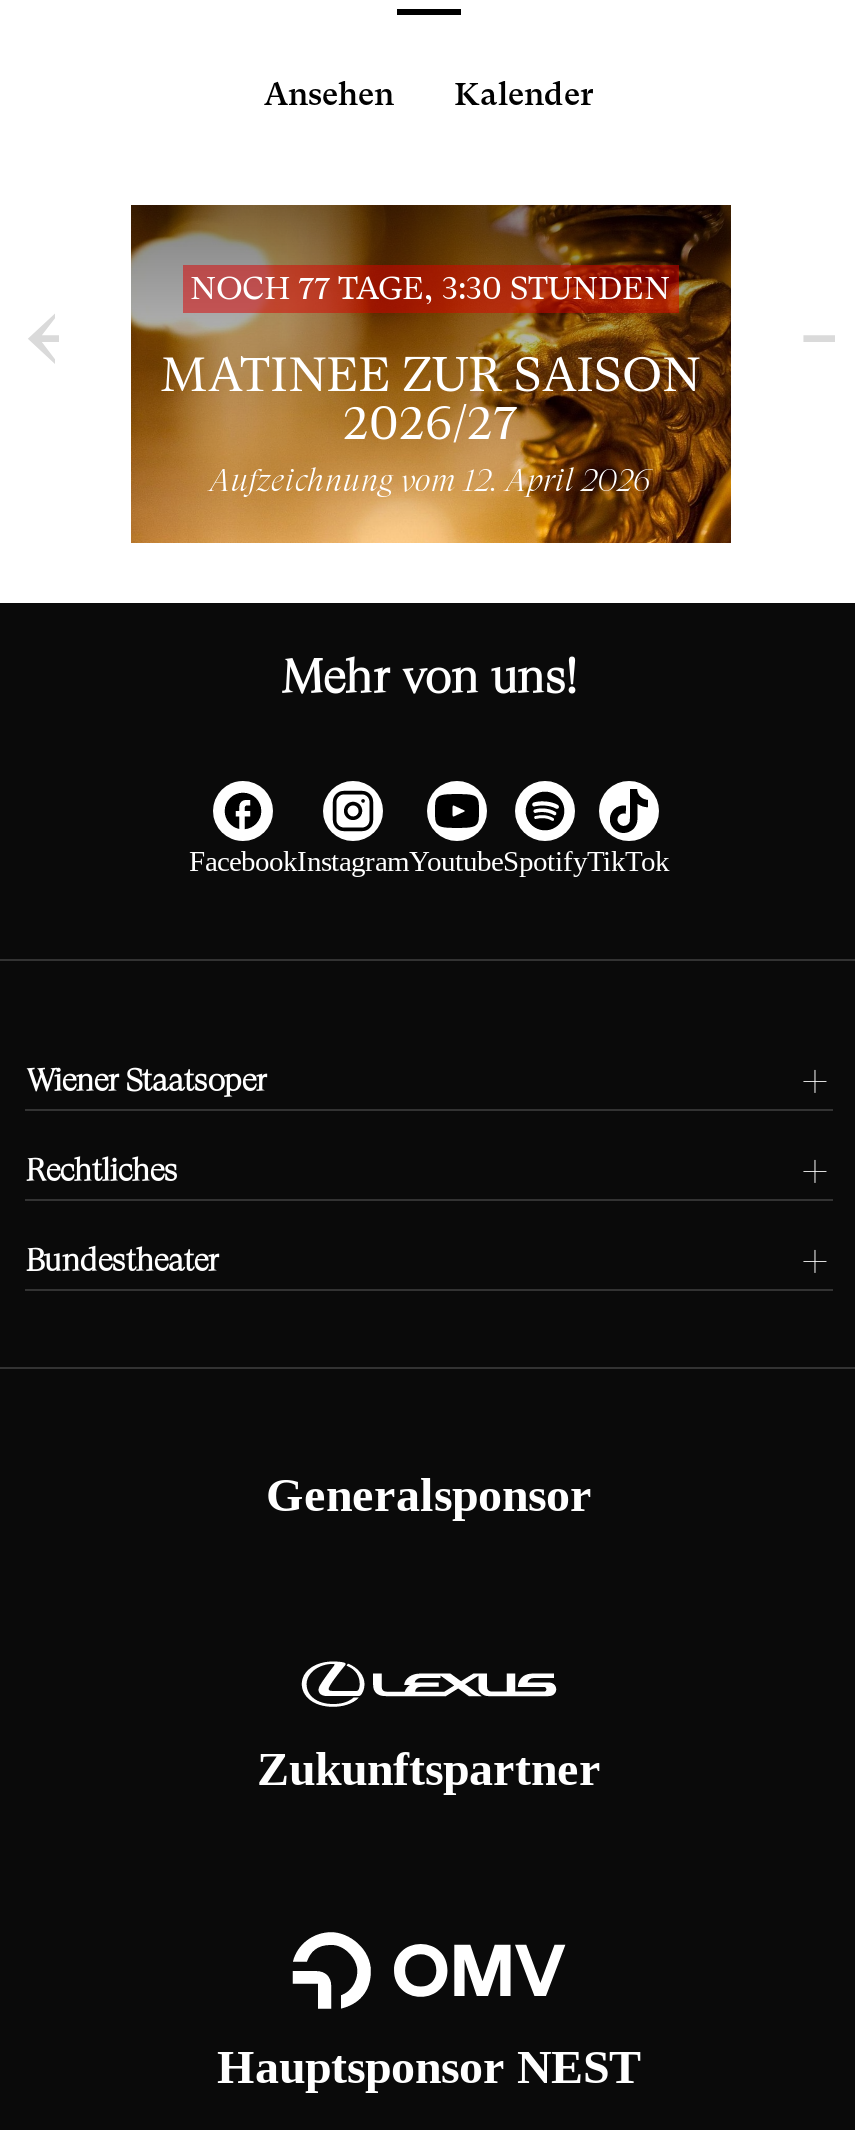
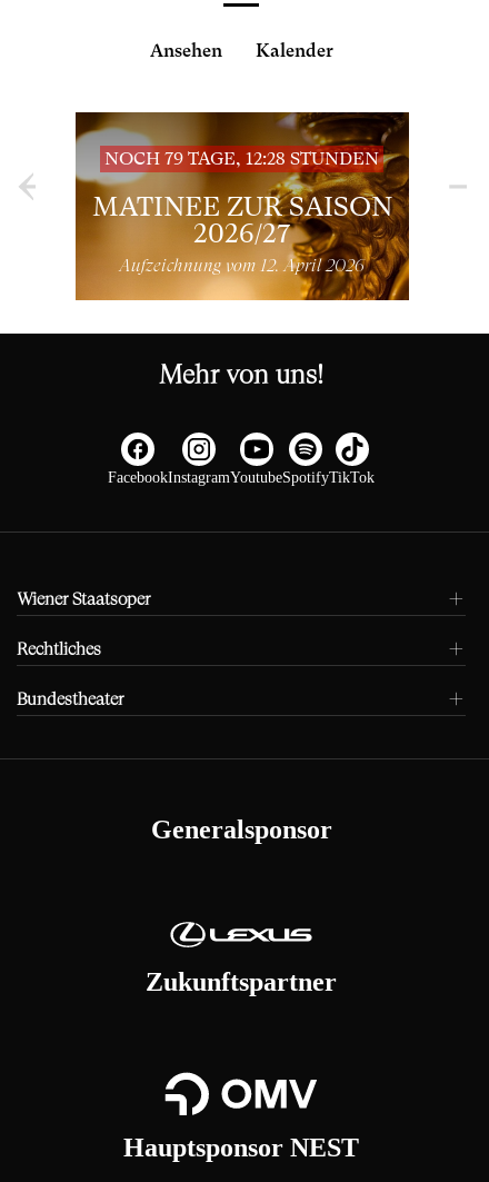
- NOCH 77 TAGE, 3:30 STUNDEN
+ NOCH 79 TAGE, 12:28 STUNDEN
